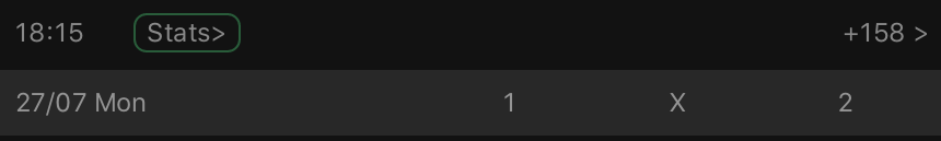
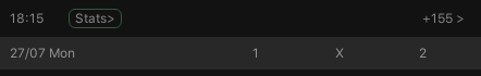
- +158 >
+ +155 >
